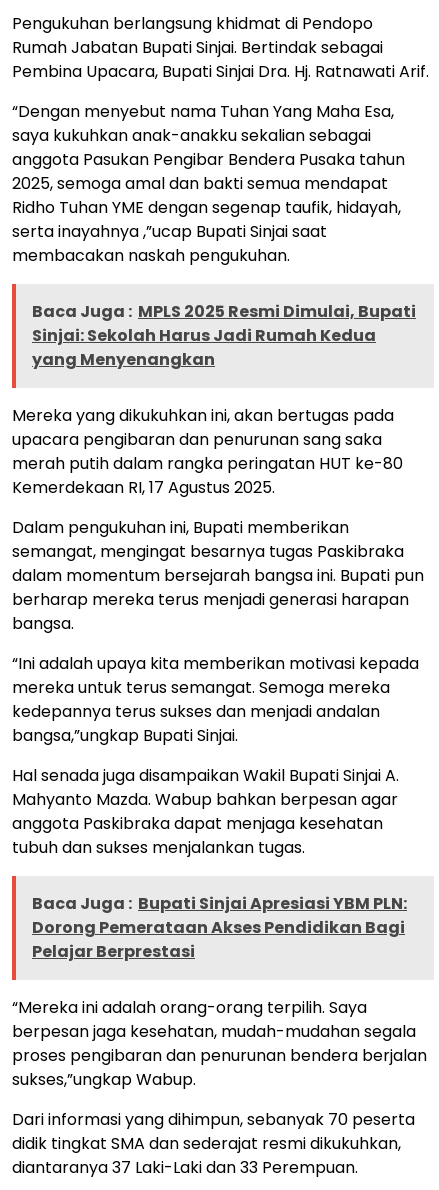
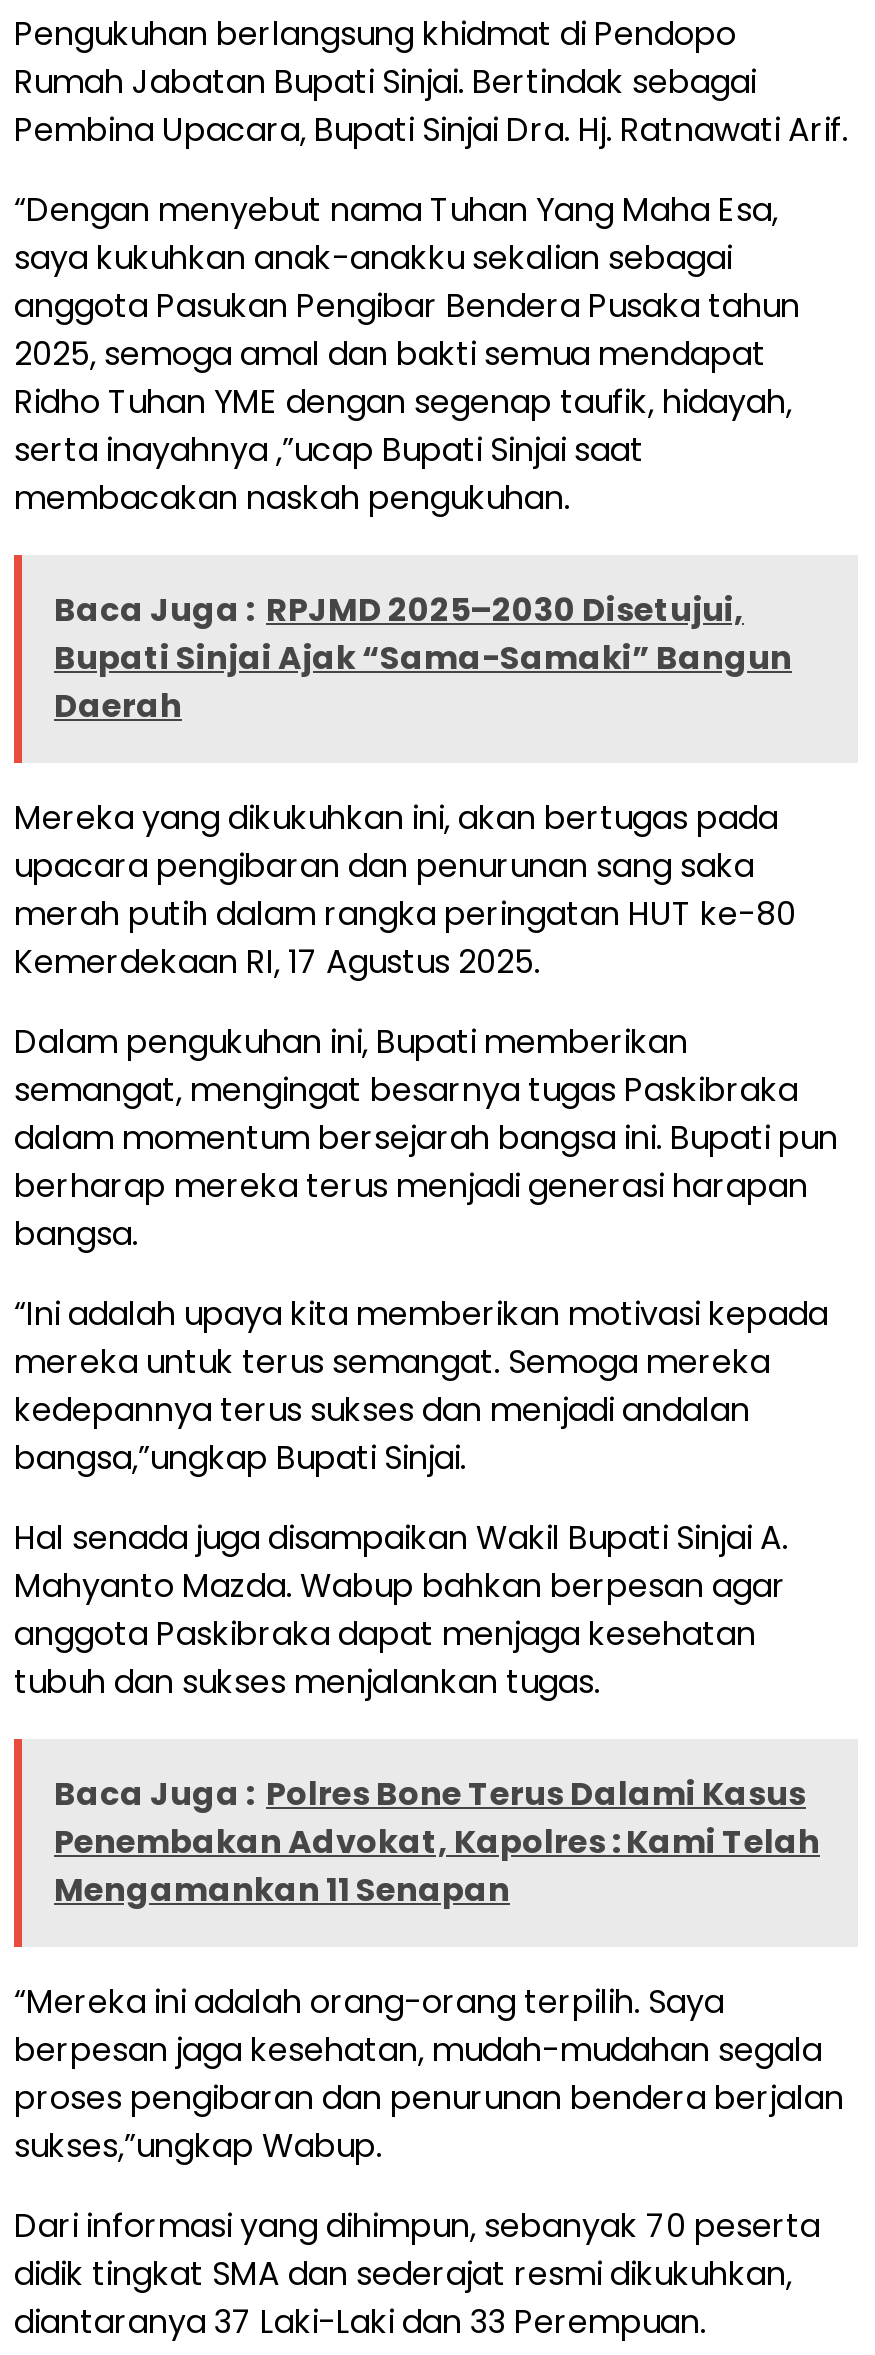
- Baca Juga : MPLS 2025 Resmi Dimulai, Bupati
- Sinjai: Sekolah Harus Jadi Rumah Kedua
- yang Menyenangkan
+ Baca Juga : RPJMD 2025–2030 Disetujui,
+ Bupati Sinjai Ajak “Sama-Samaki” Bangun
+ Daerah

- Baca Juga : Bupati Sinjai Apresiasi YBM PLN:
- Dorong Pemerataan Akses Pendidikan Bagi
- Pelajar Berprestasi
+ Baca Juga : Polres Bone Terus Dalami Kasus
+ Penembakan Advokat, Kapolres : Kami Telah
+ Mengamankan 11 Senapan
